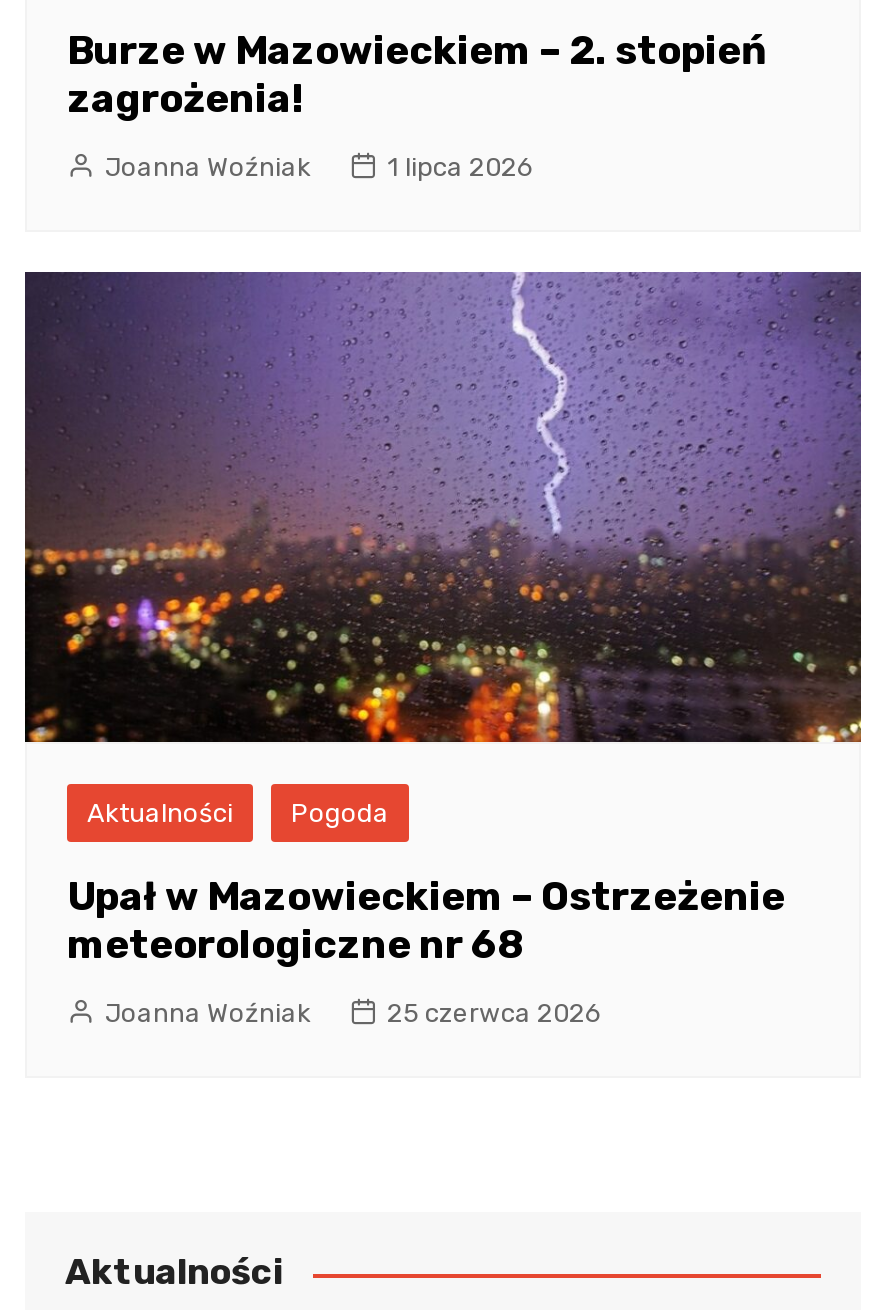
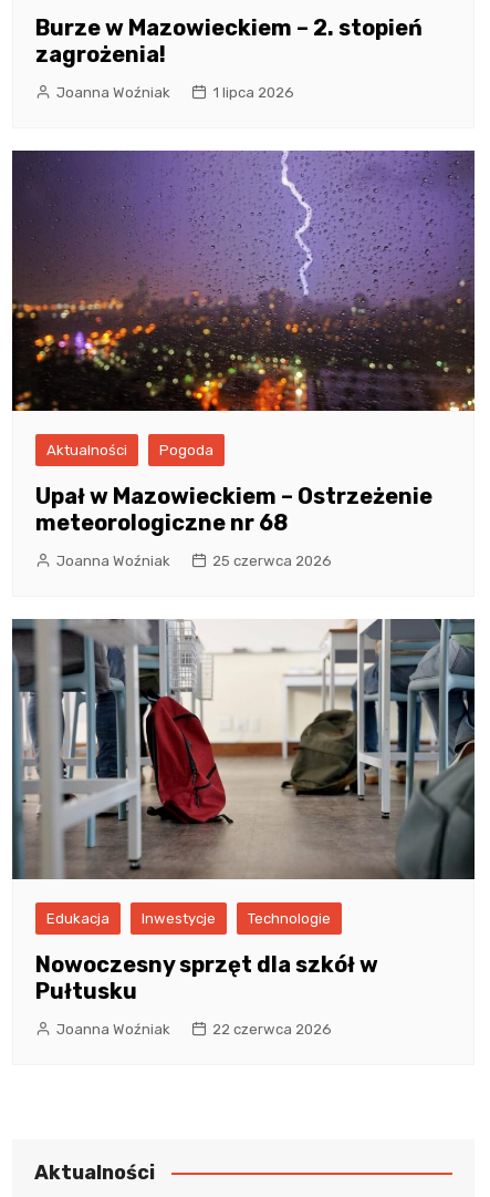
+ [image]
+ Edukacja
+ Inwestycje
+ Technologie
+ Nowoczesny sprzęt dla szkół w
+ Pułtusku
+ Joanna Woźniak
+ 22 czerwca 2026
